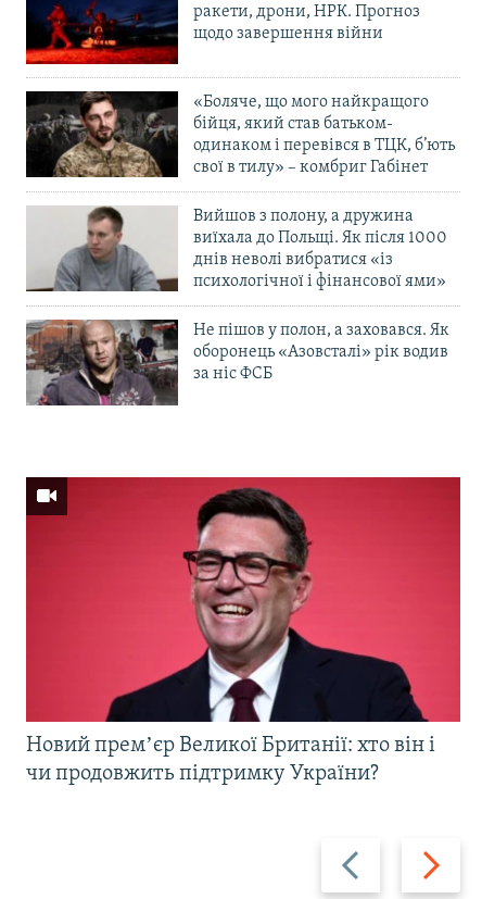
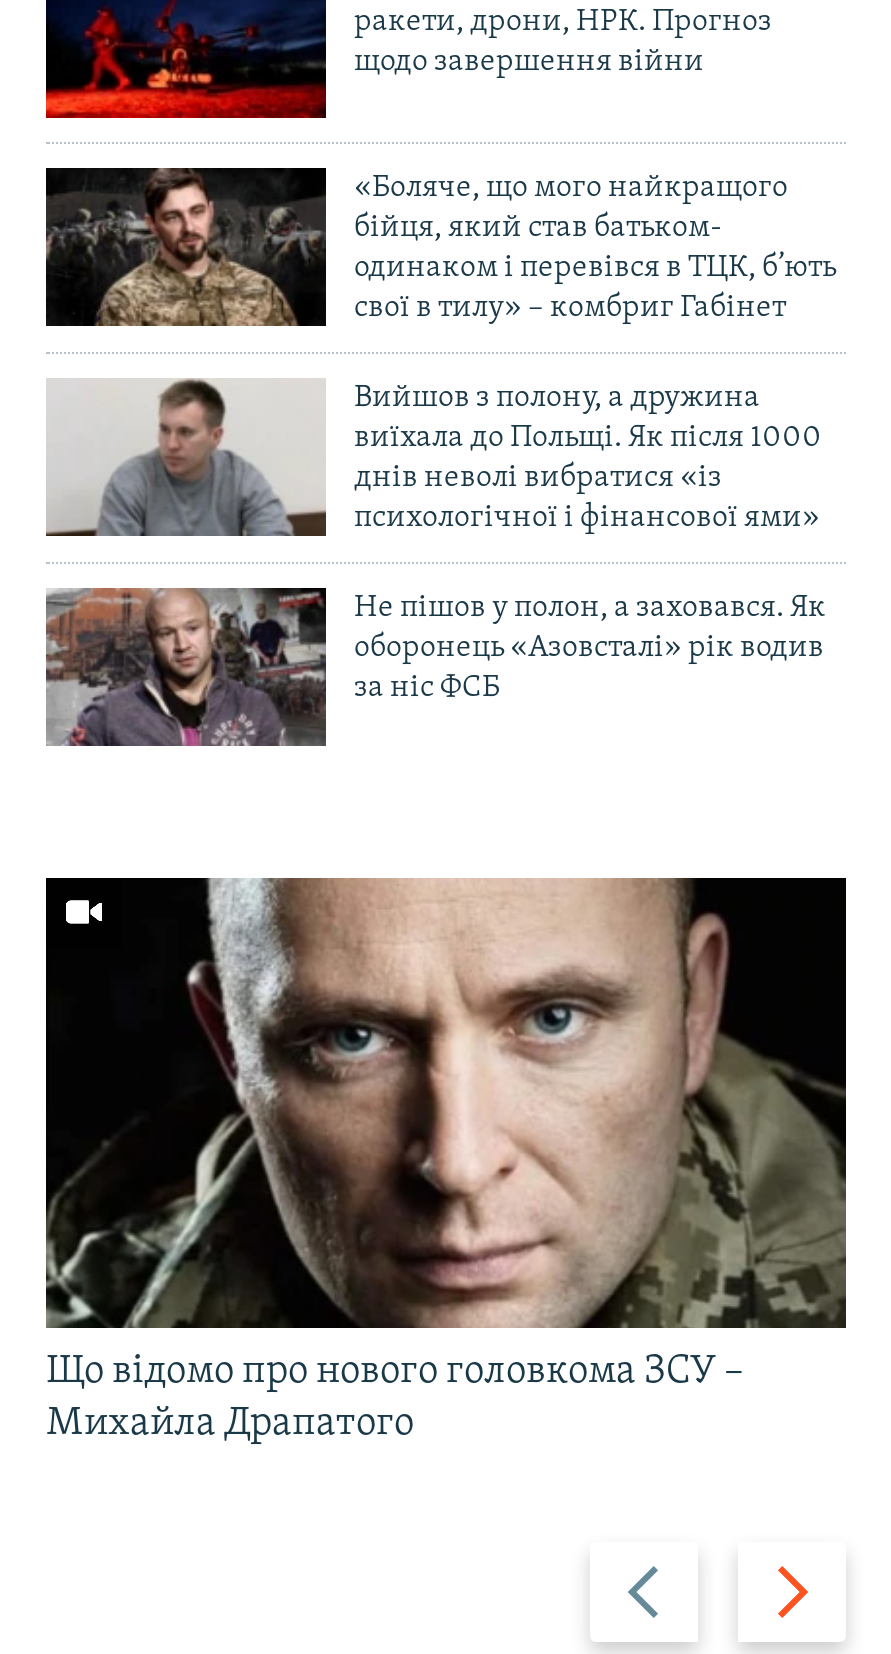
- [image]
- Новий премʼєр Великої Британії: хто він і
- чи продовжить підтримку України?
+ [image]
+ Що відомо про нового головкома ЗСУ –
+ Михайла Драпатого
